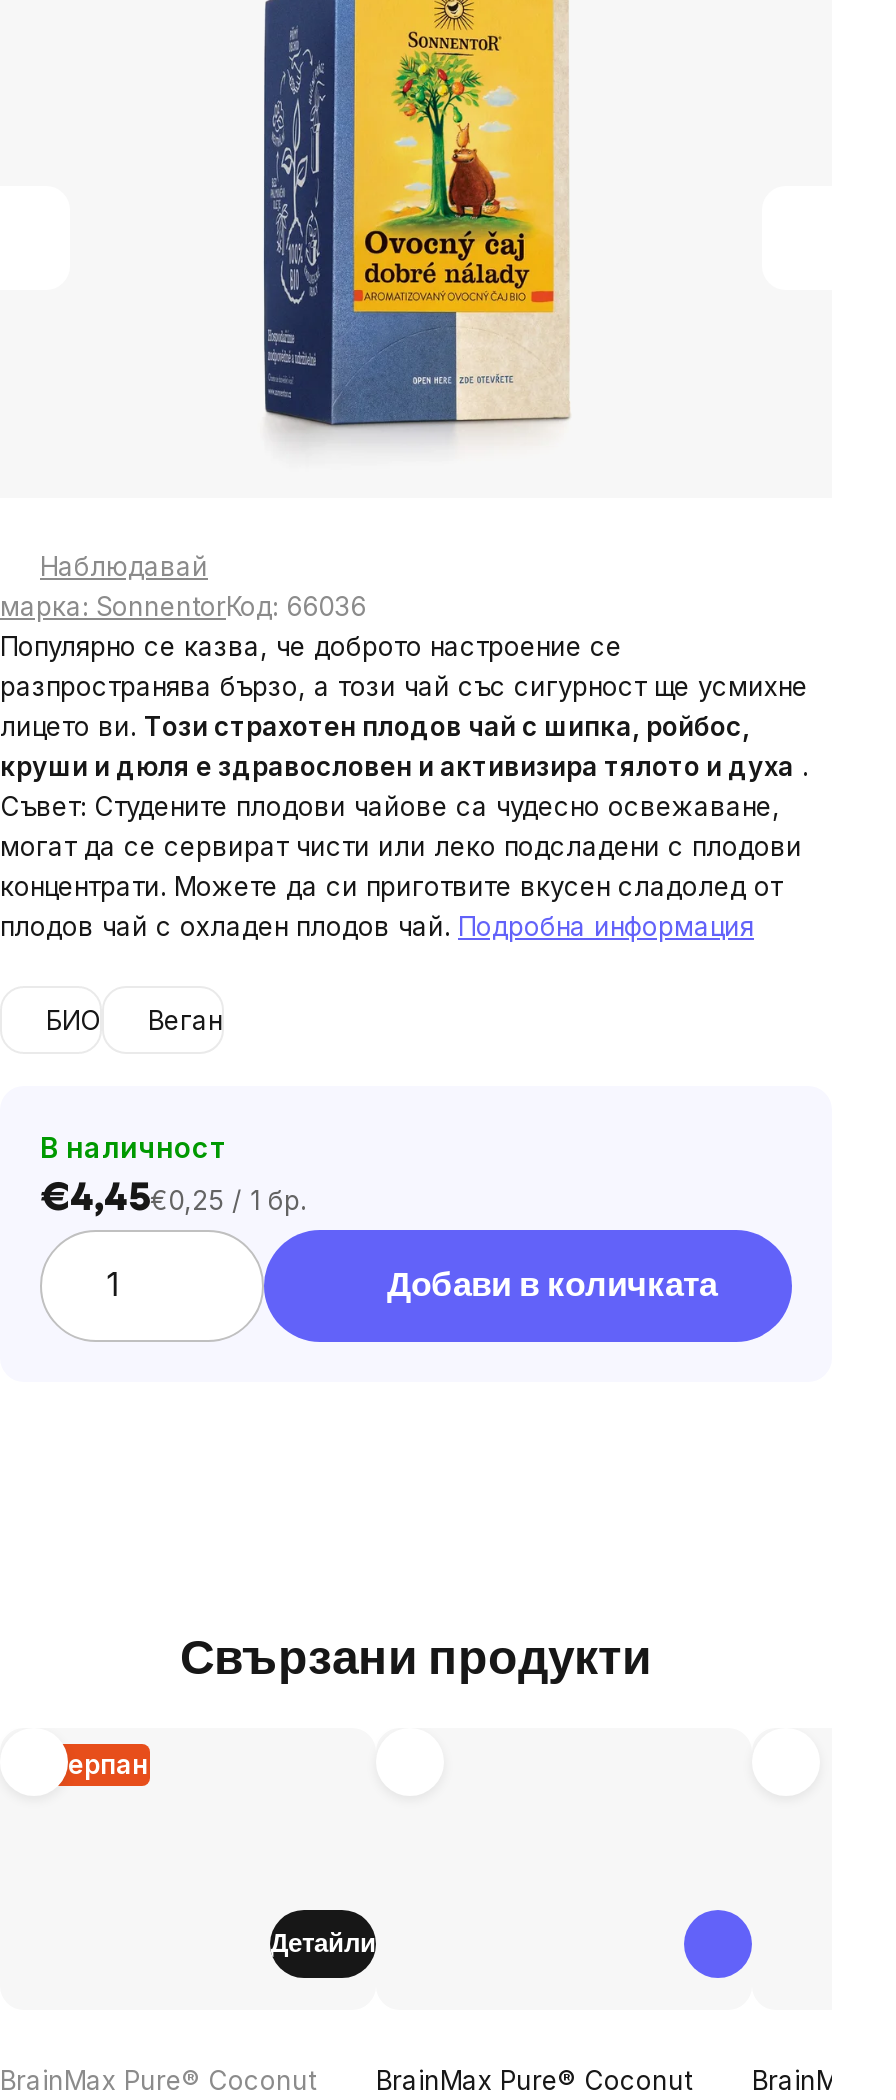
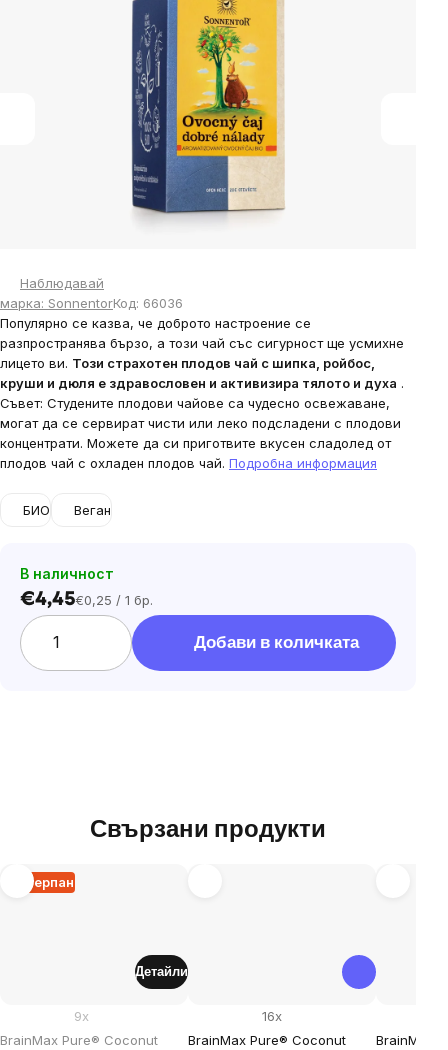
+ 9x

+ 16x
